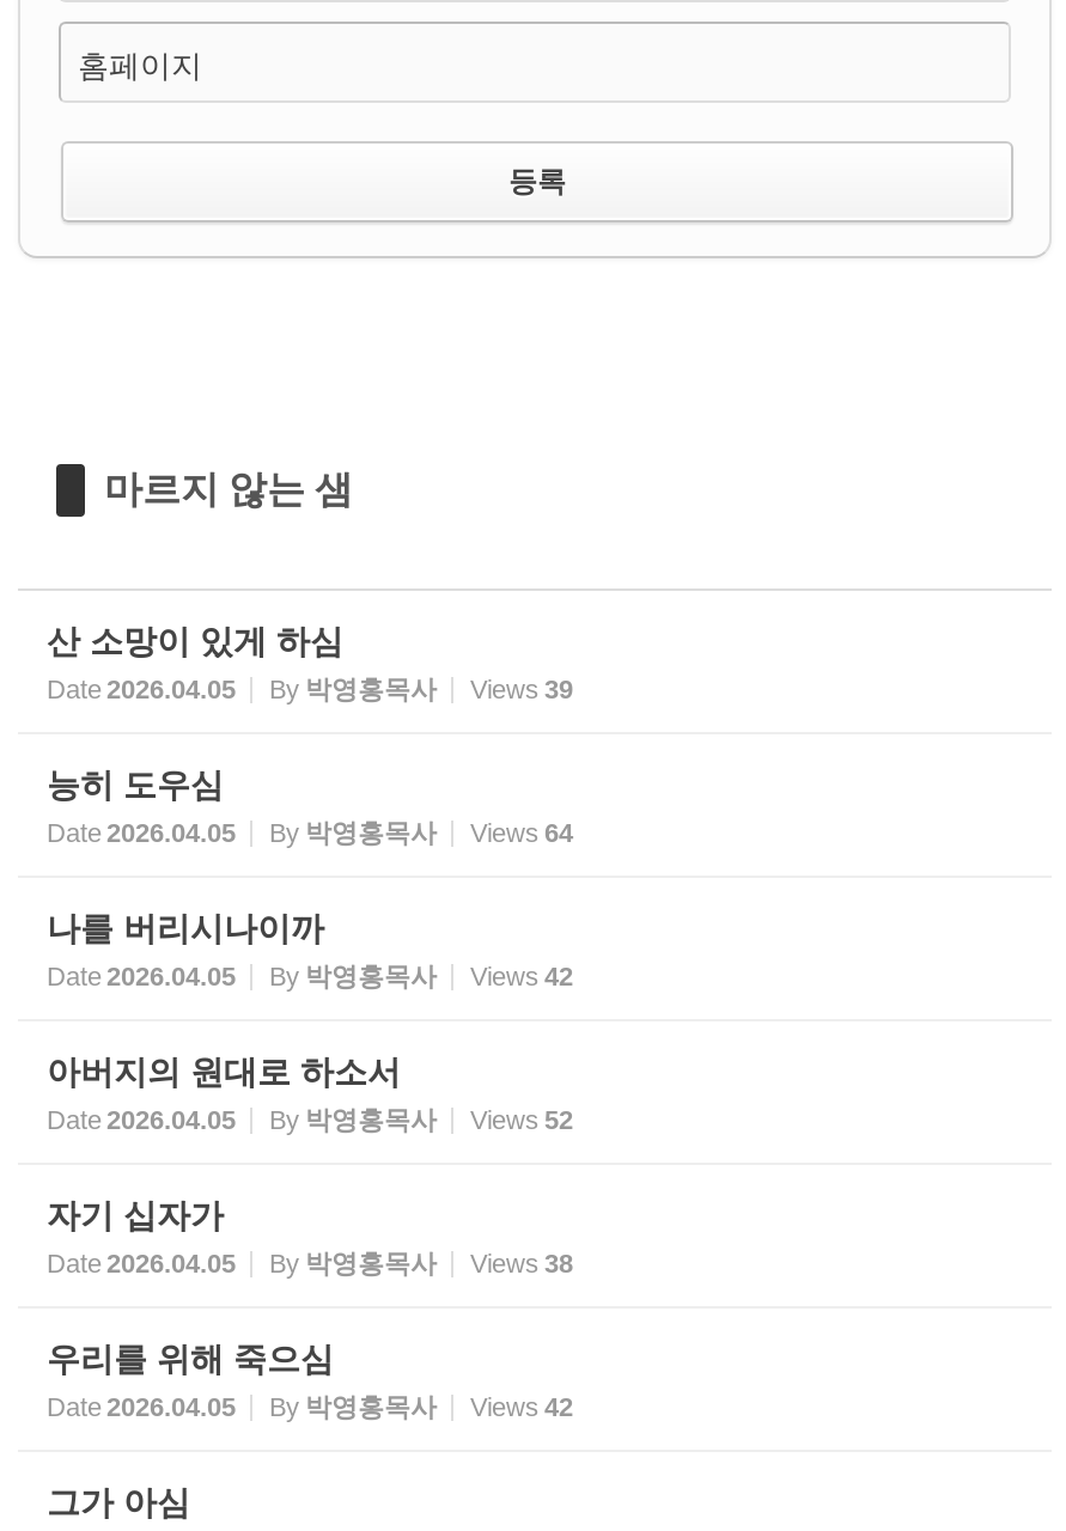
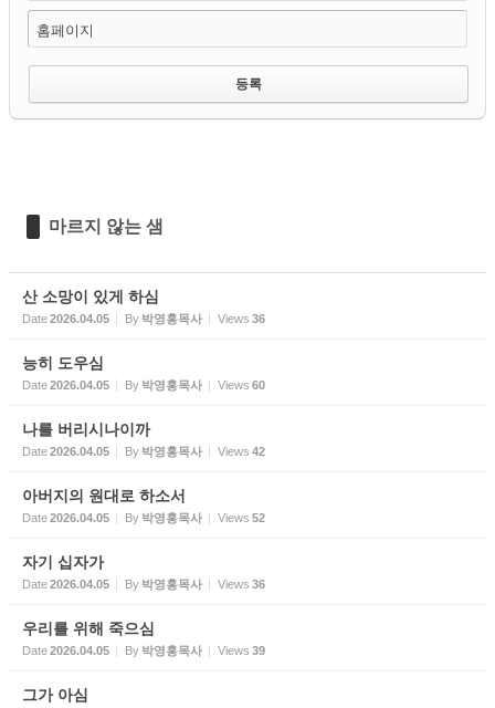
- Date 2026.04.05 By 박영홍목사 Views 39
+ Date 2026.04.05 By 박영홍목사 Views 36

- Date 2026.04.05 By 박영홍목사 Views 64
+ Date 2026.04.05 By 박영홍목사 Views 60

- Date 2026.04.05 By 박영홍목사 Views 38
+ Date 2026.04.05 By 박영홍목사 Views 36

- Date 2026.04.05 By 박영홍목사 Views 42
+ Date 2026.04.05 By 박영홍목사 Views 39
